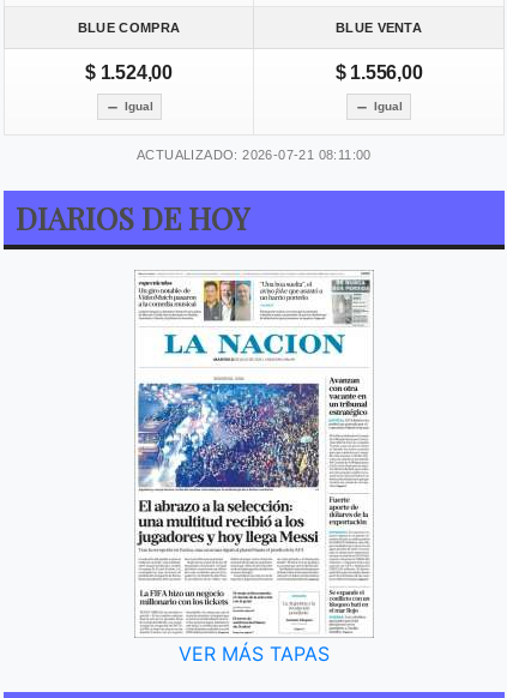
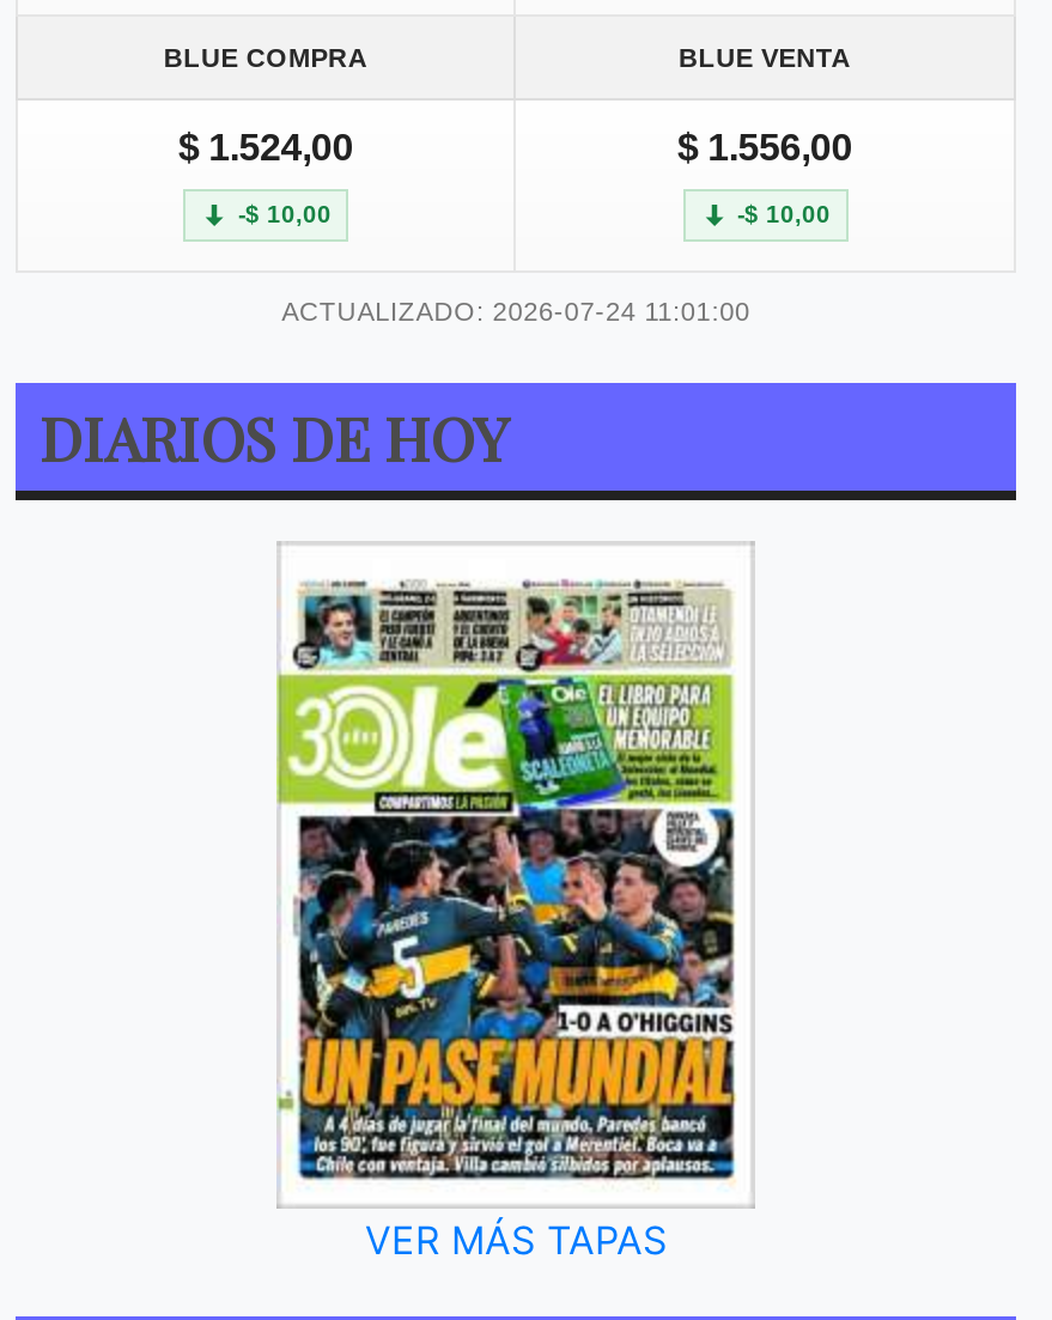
- Igual
+ -$ 10,00

- Igual
+ -$ 10,00

- ACTUALIZADO: 2026-07-21 08:11:00
+ ACTUALIZADO: 2026-07-24 11:01:00

- [image]
+ [image]
